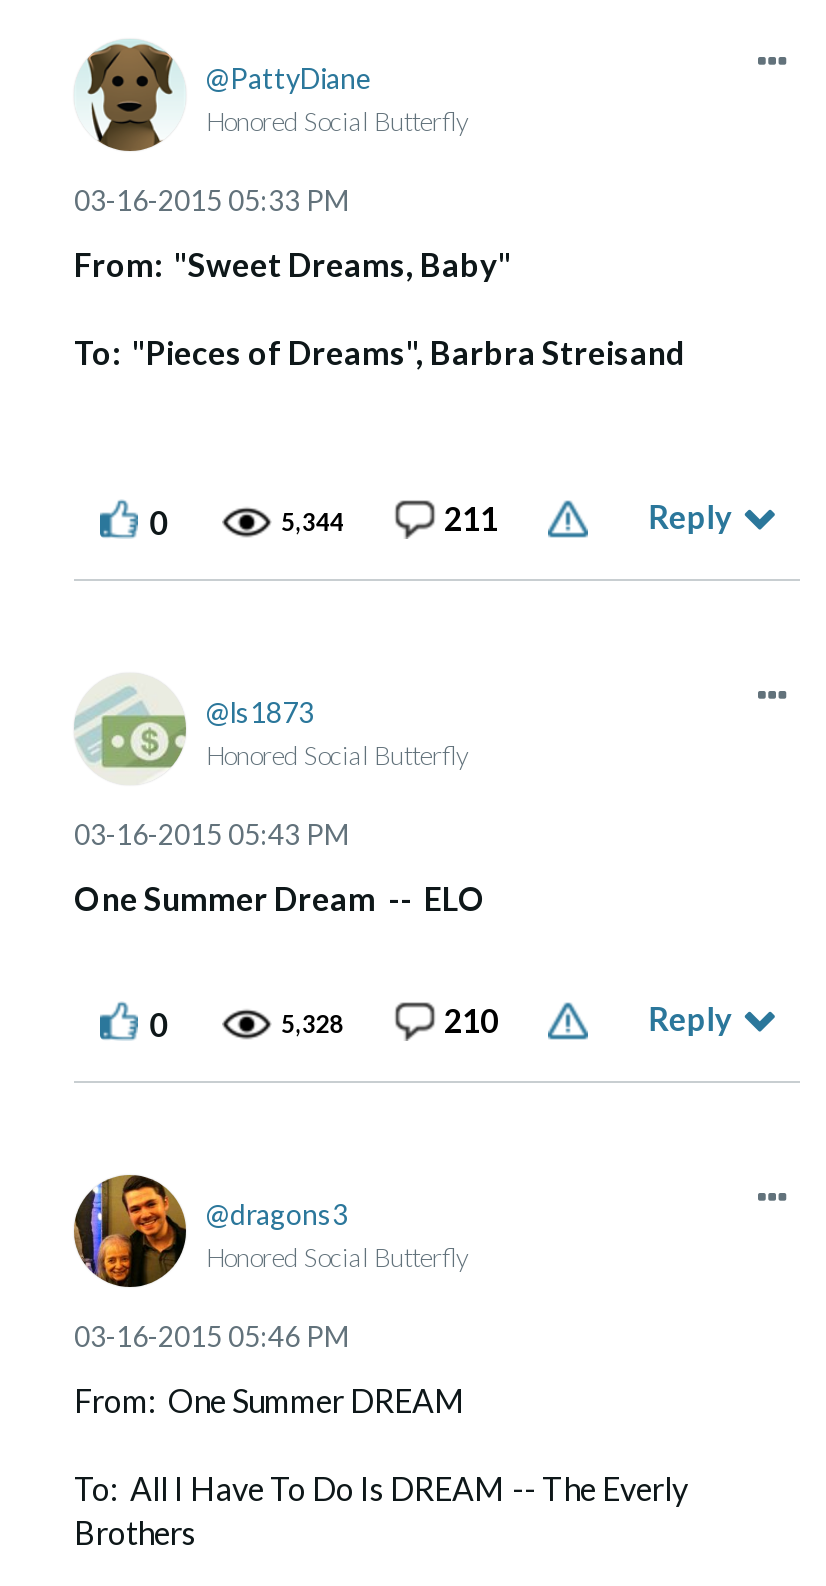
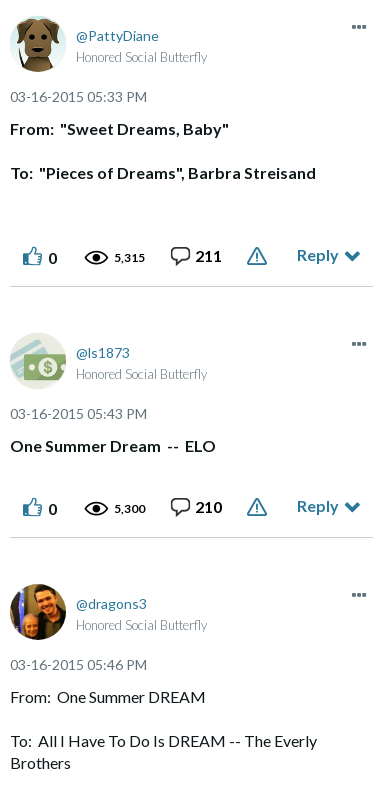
- 5,344
+ 5,315

- 5,328
+ 5,300
